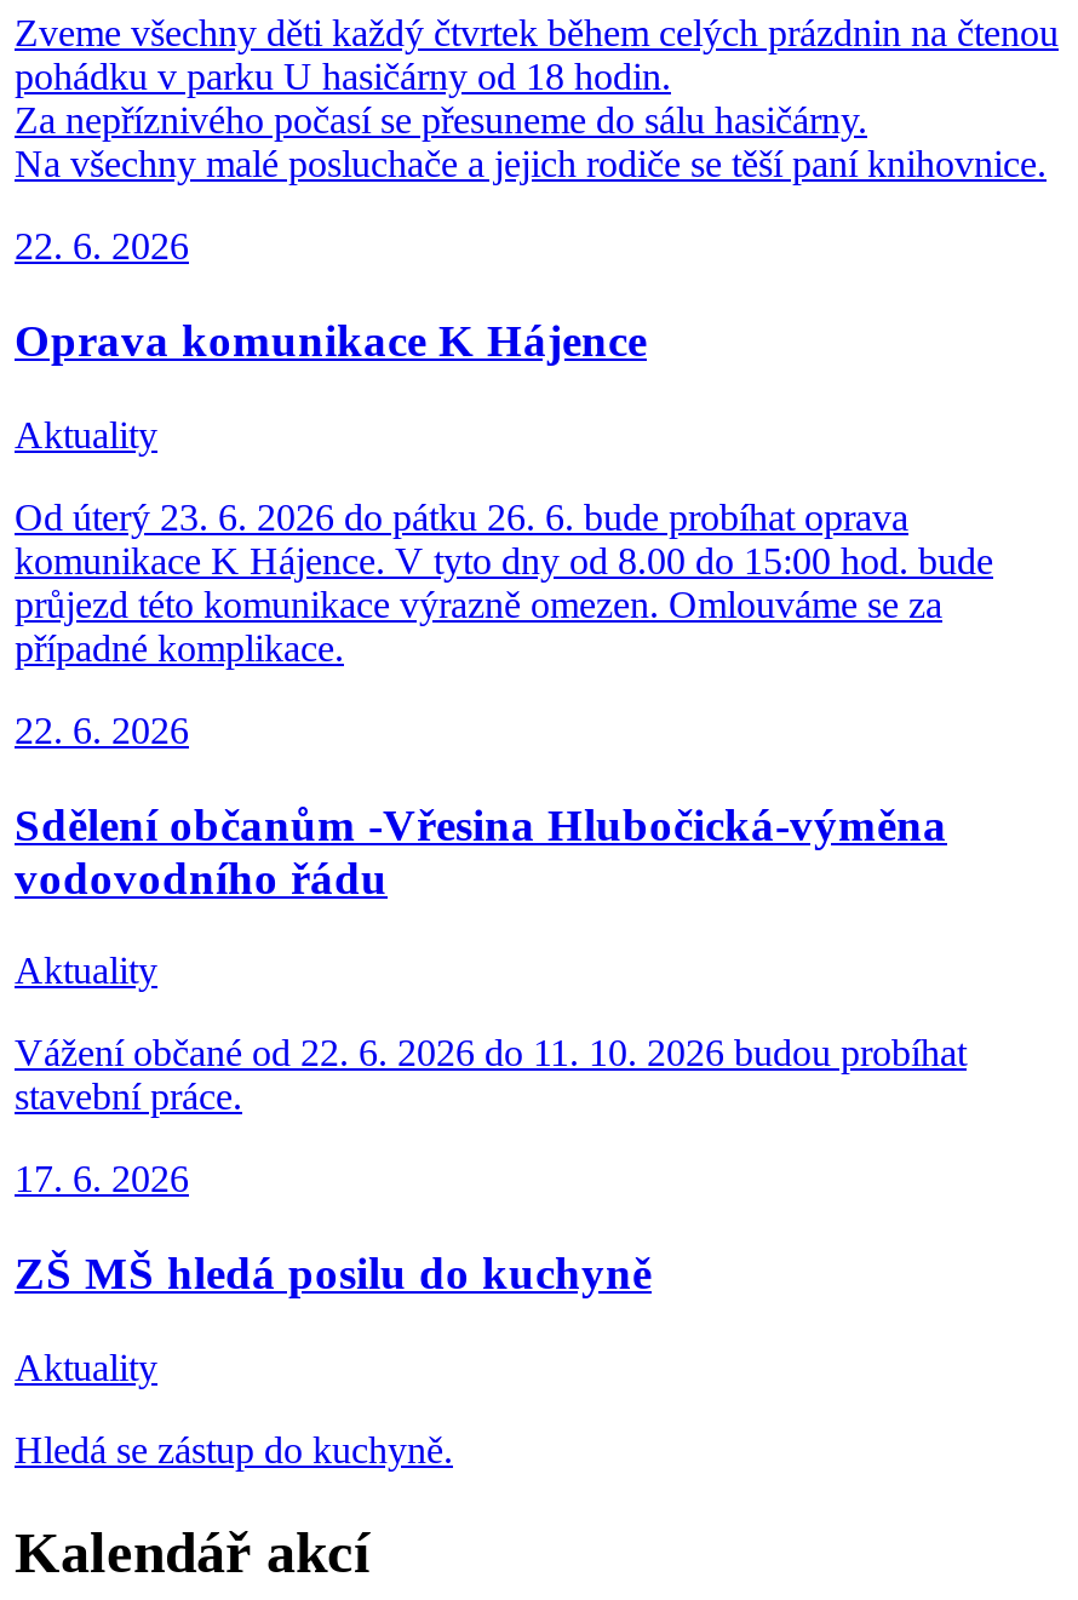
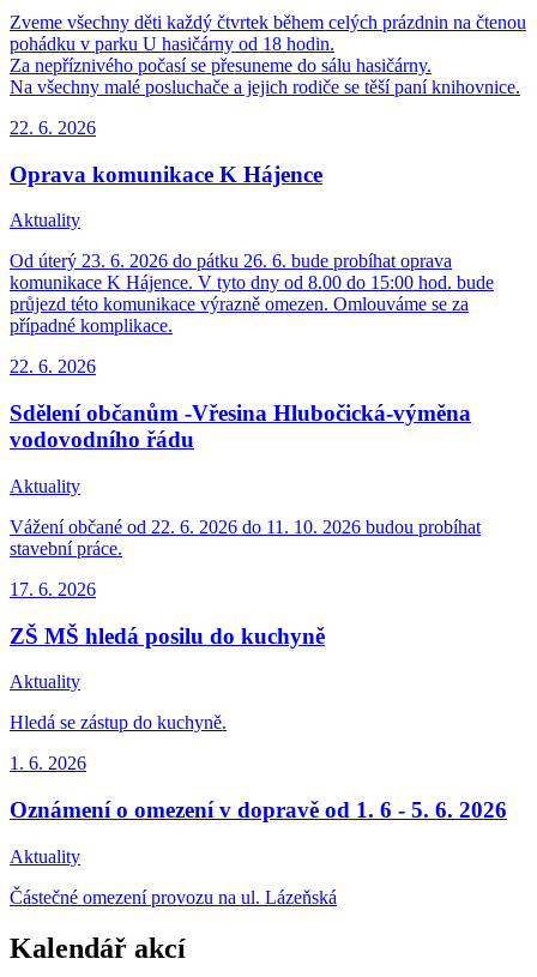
+ 1. 6. 2026
+ Oznámení o omezení v dopravě od 1. 6 - 5. 6. 2026
+ Aktuality
+ Částečné omezení provozu na ul. Lázeňská
